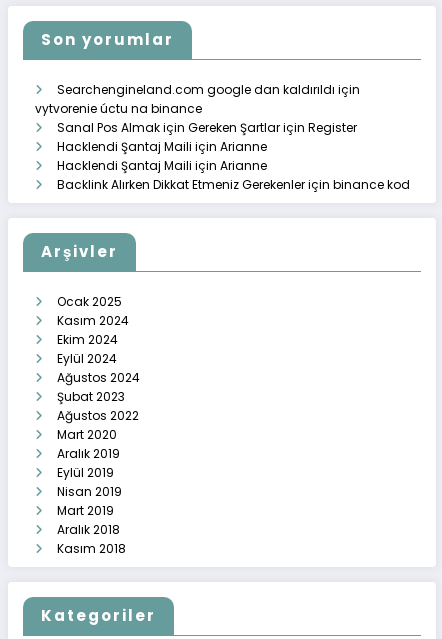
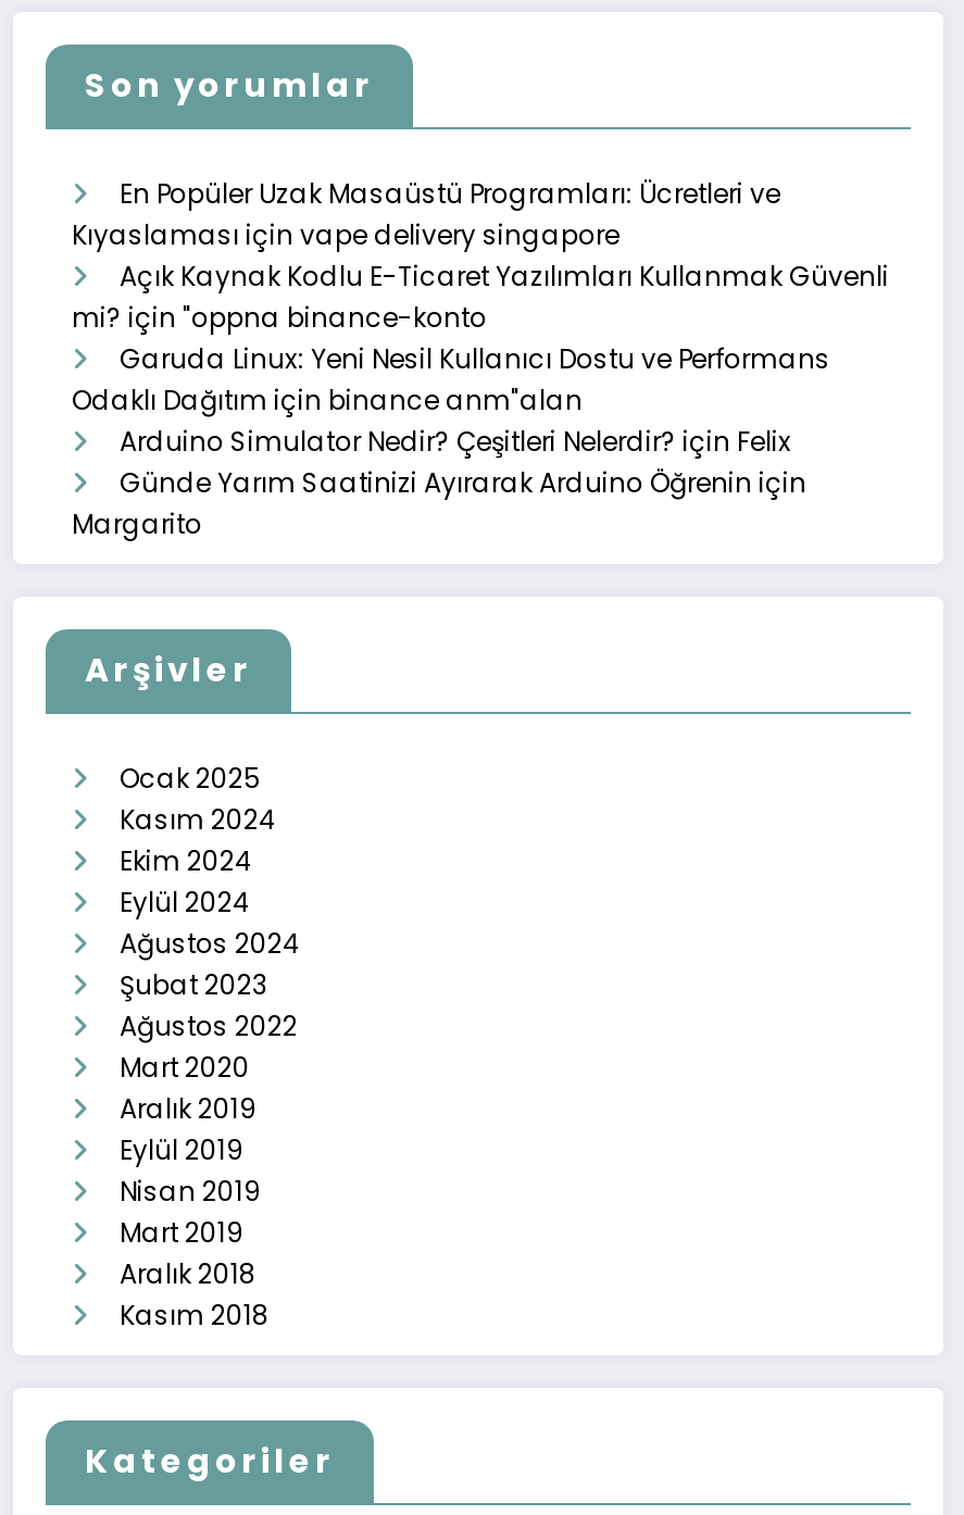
- Searchengineland.com google dan kaldırıldı için
- vytvorenie úctu na binance
- Sanal Pos Almak için Gereken Şartlar için Register
- Hacklendi Şantaj Maili için Arianne
- Hacklendi Şantaj Maili için Arianne
- Backlink Alırken Dikkat Etmeniz Gerekenler için binance kod
+ En Popüler Uzak Masaüstü Programları: Ücretleri ve
+ Kıyaslaması için vape delivery singapore
+ Açık Kaynak Kodlu E-Ticaret Yazılımları Kullanmak Güvenli
+ mi? için "oppna binance-konto
+ Garuda Linux: Yeni Nesil Kullanıcı Dostu ve Performans
+ Odaklı Dağıtım için binance anm"alan
+ Arduino Simulator Nedir? Çeşitleri Nelerdir? için Felix
+ Günde Yarım Saatinizi Ayırarak Arduino Öğrenin için
+ Margarito
